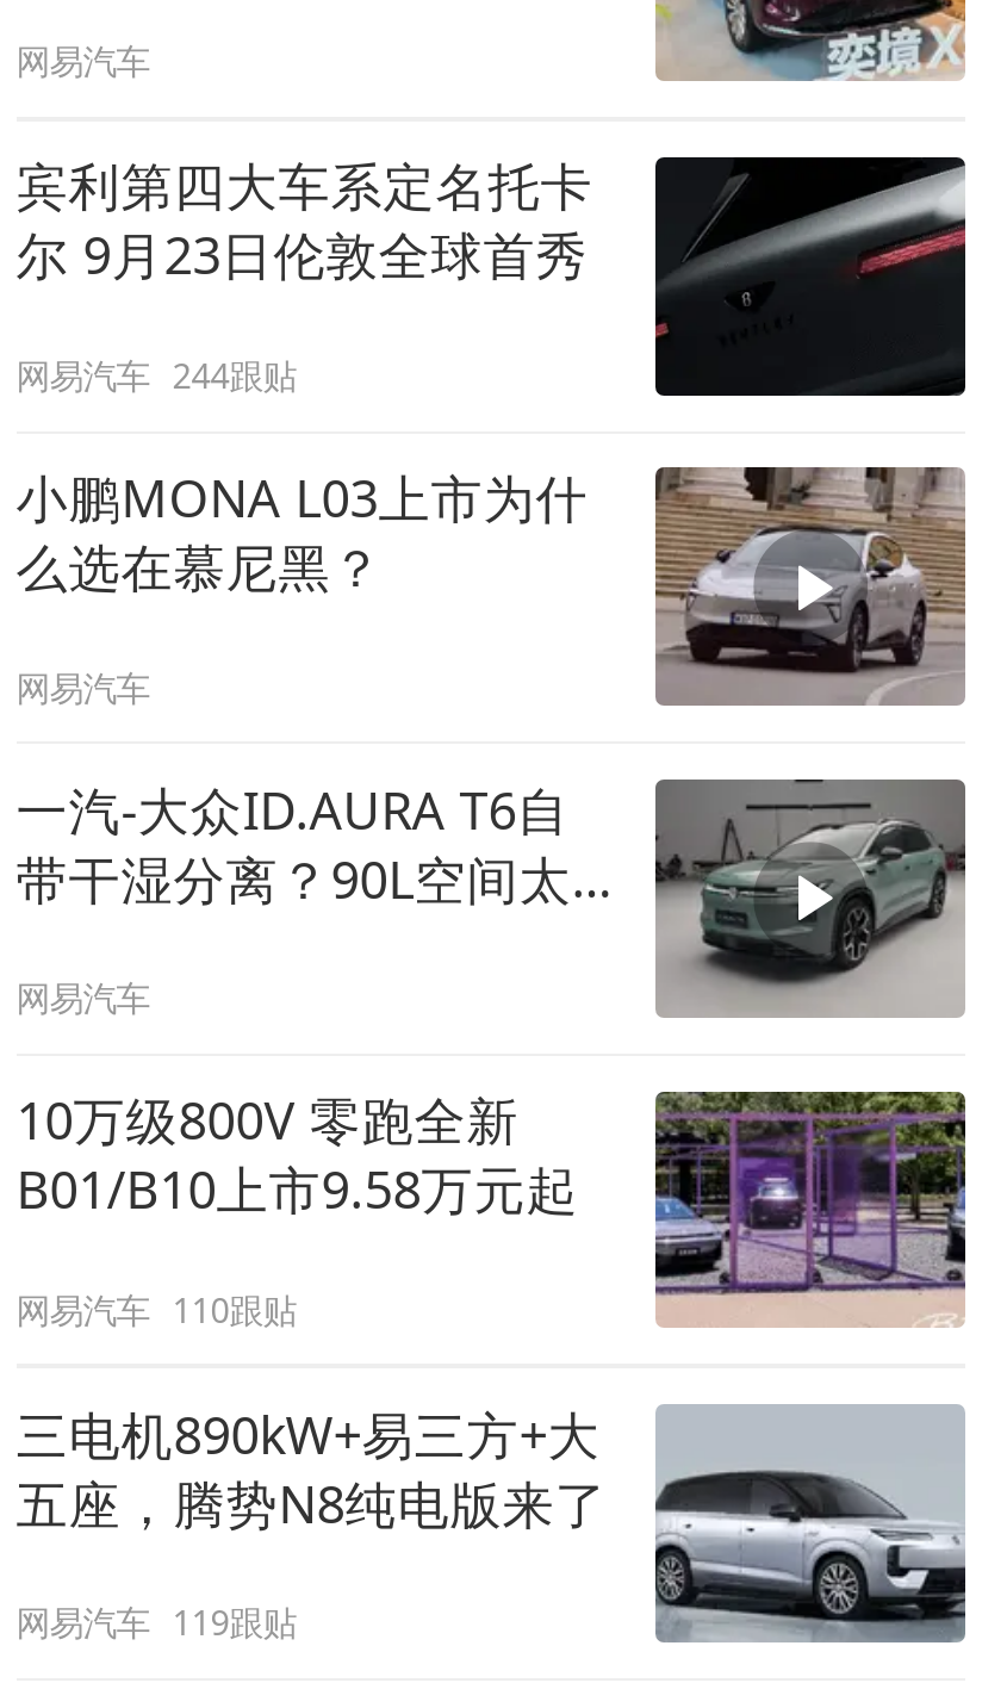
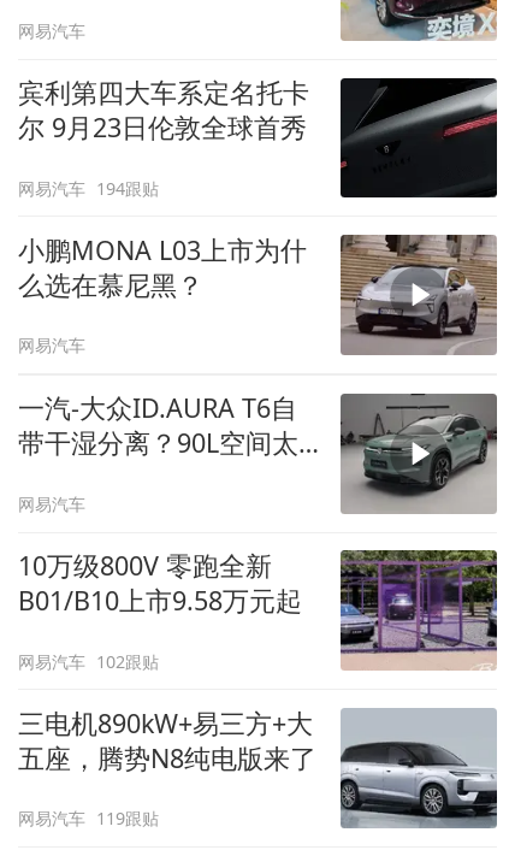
- 网易汽车 244跟贴
+ 网易汽车 194跟贴

- 网易汽车 110跟贴
+ 网易汽车 102跟贴
